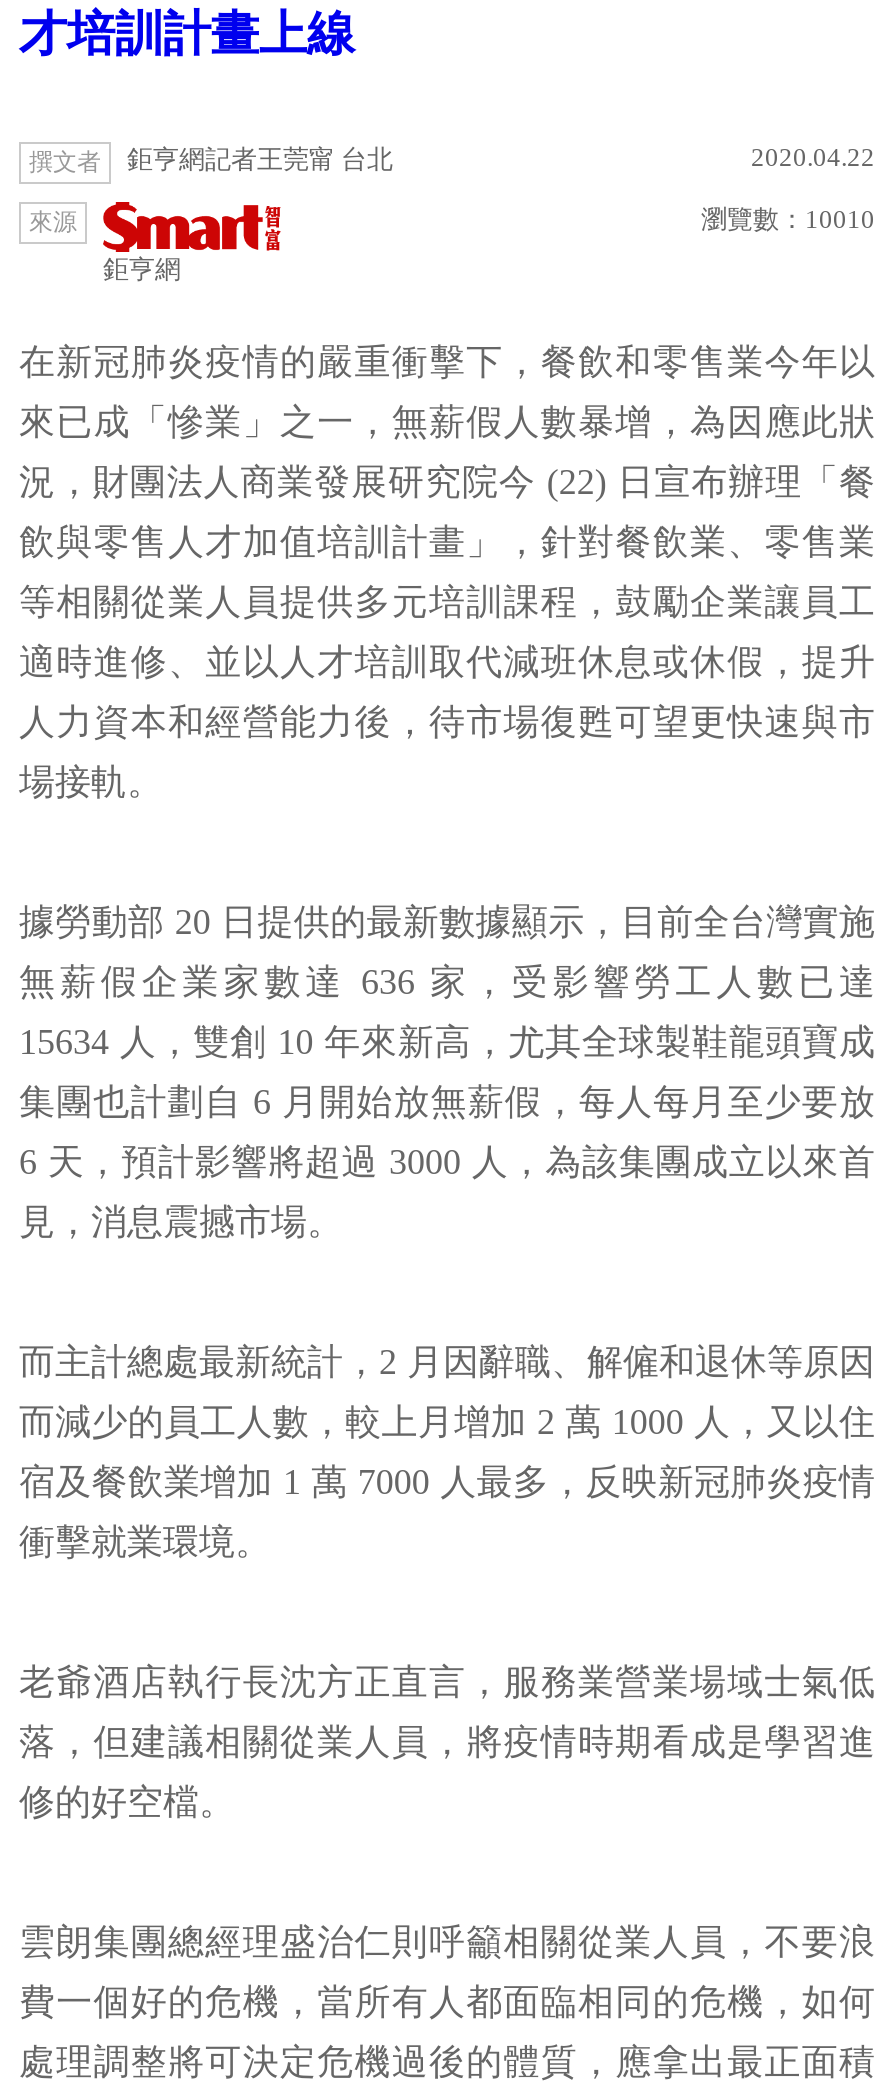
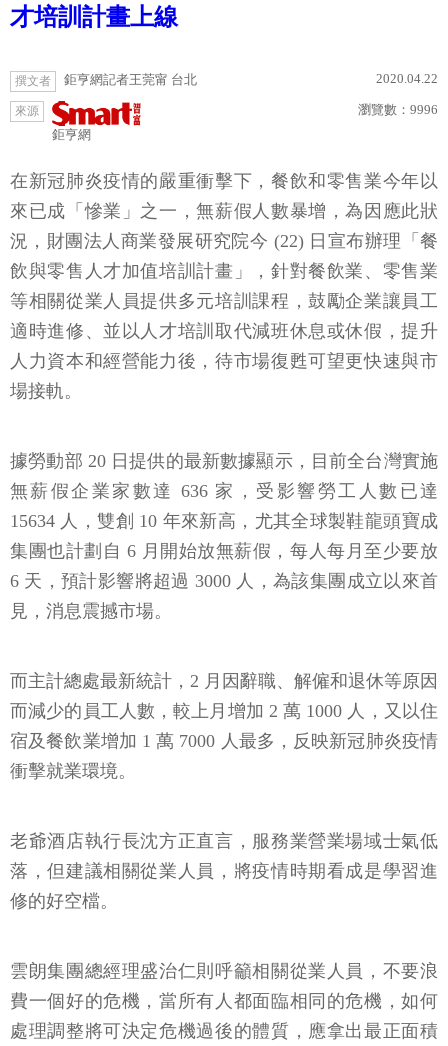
- 瀏覽數：10010
+ 瀏覽數：9996
